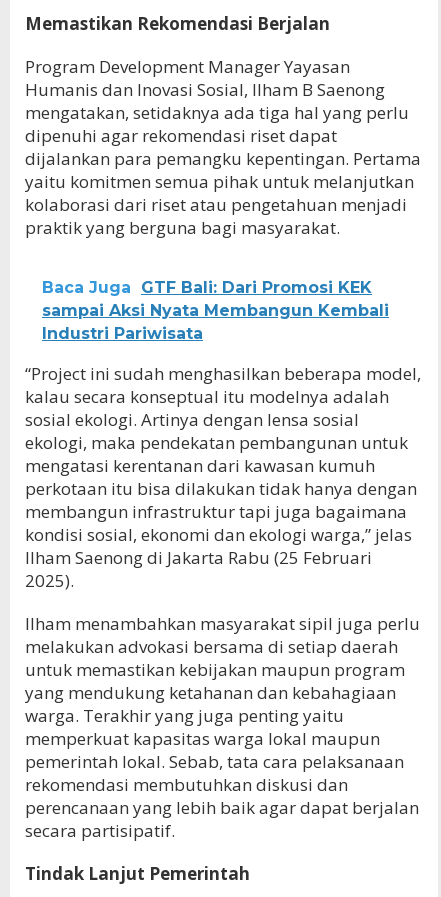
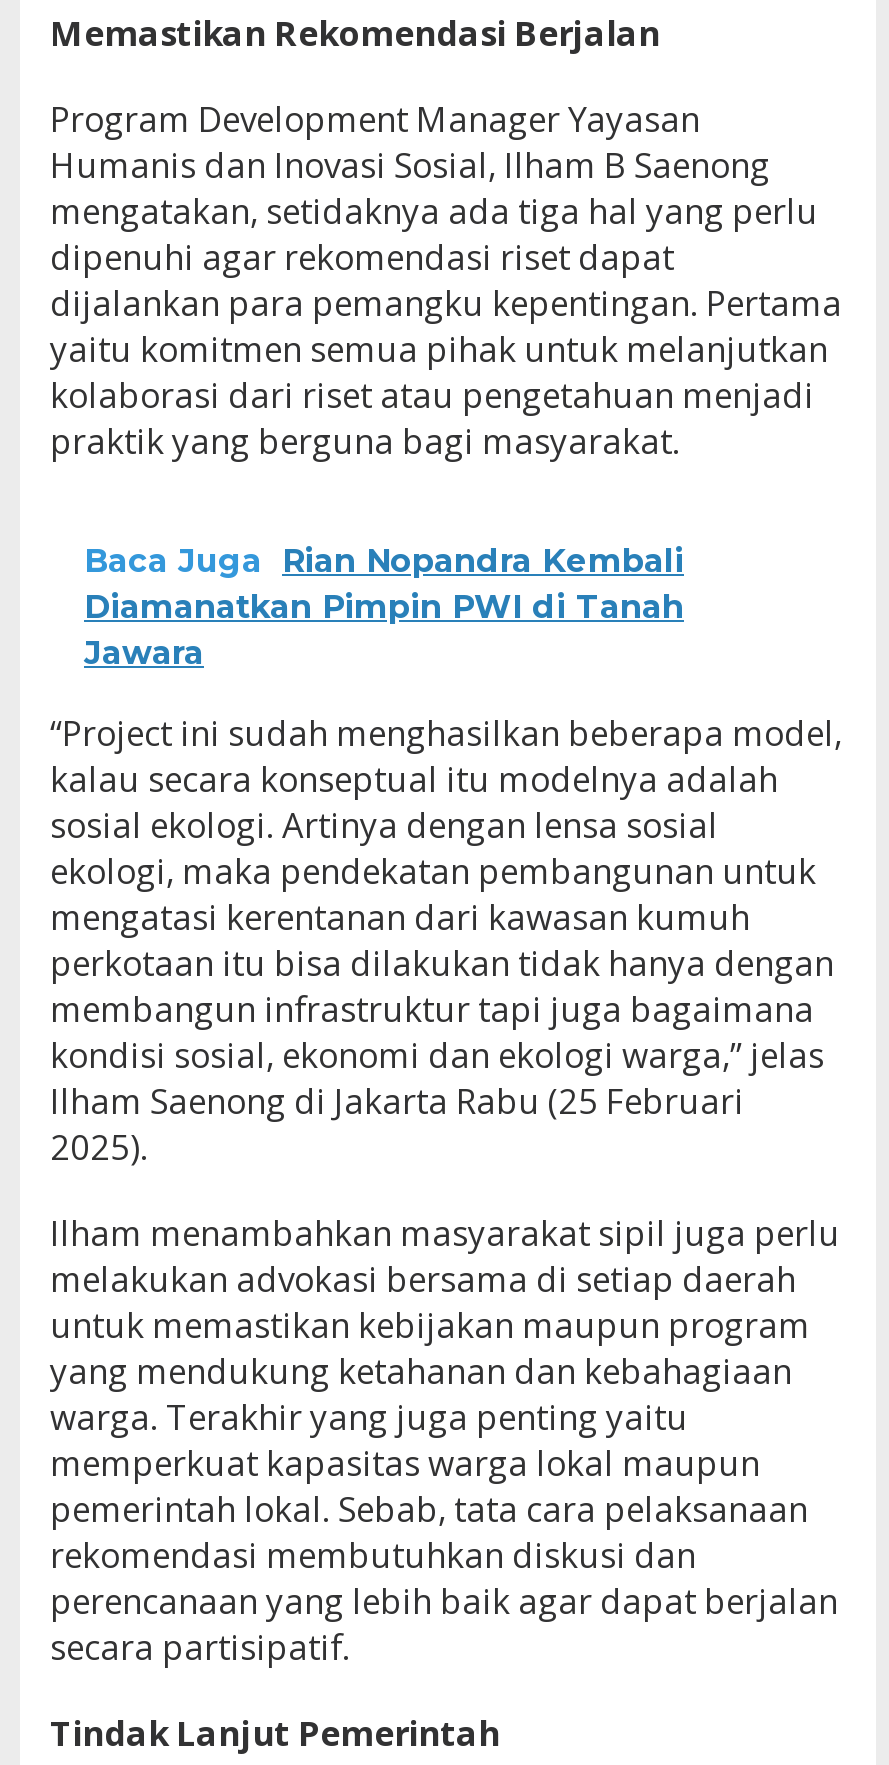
- Baca Juga GTF Bali: Dari Promosi KEK
- sampai Aksi Nyata Membangun Kembali
- Industri Pariwisata
+ Baca Juga Rian Nopandra Kembali
+ Diamanatkan Pimpin PWI di Tanah
+ Jawara
